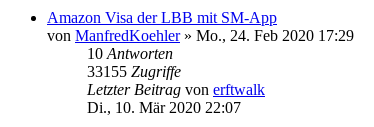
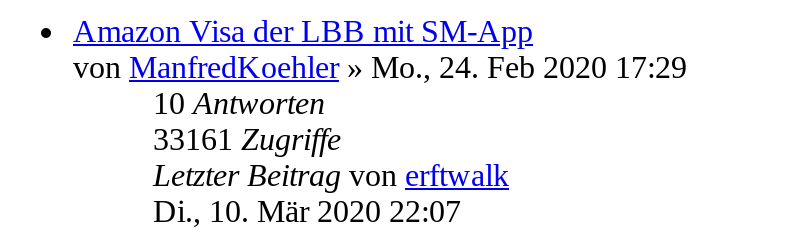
- 33155 Zugriffe
+ 33161 Zugriffe
